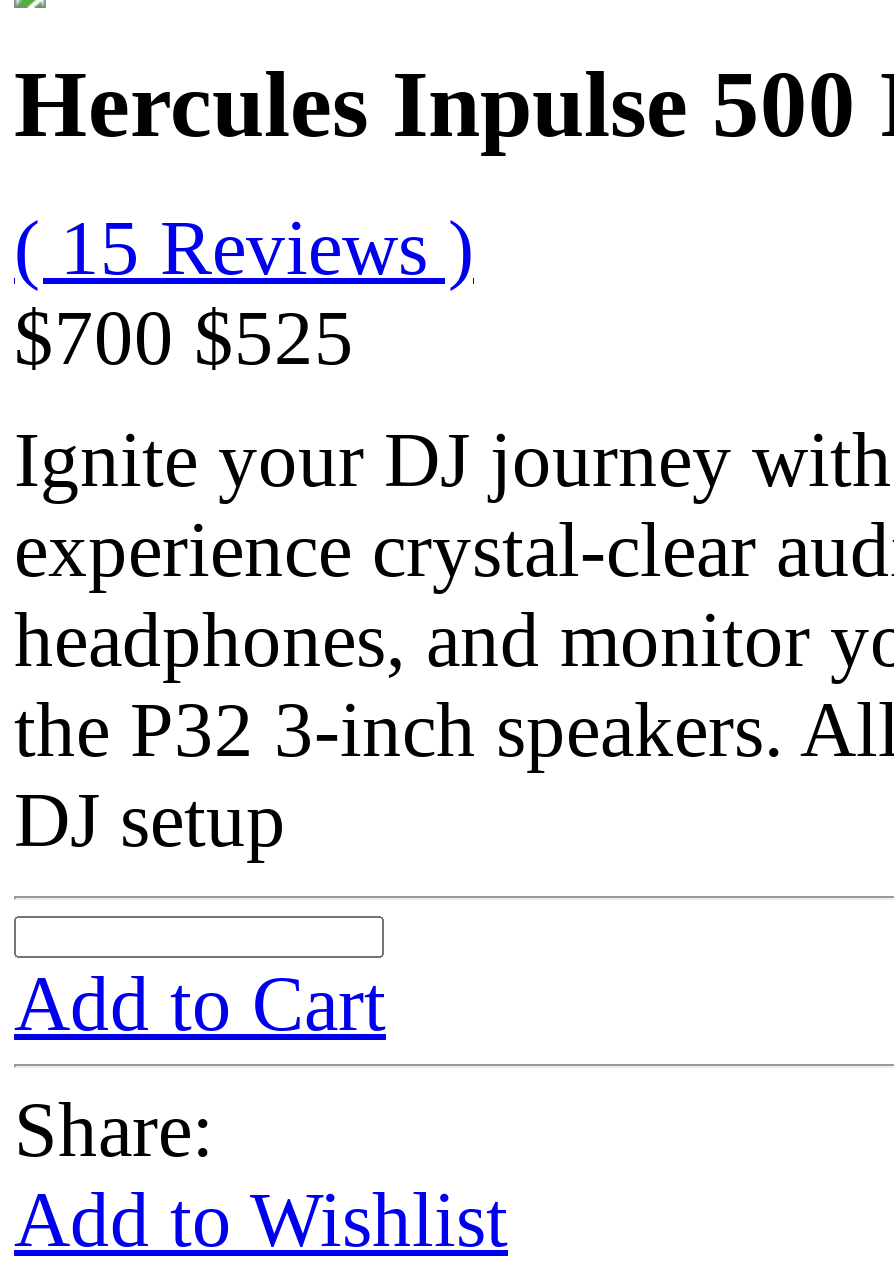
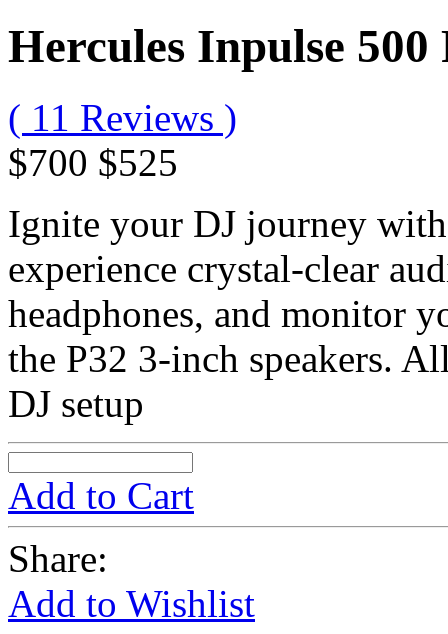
- ( 15 Reviews )
+ ( 11 Reviews )
